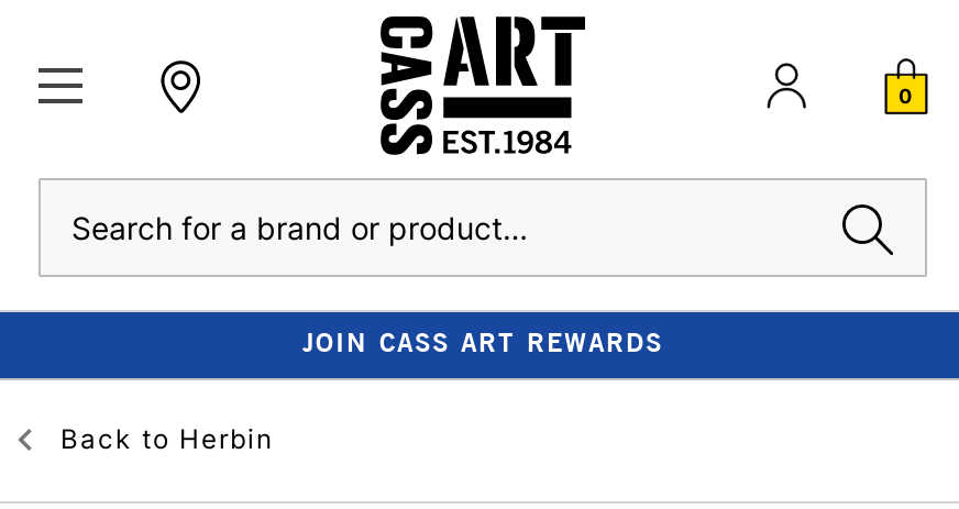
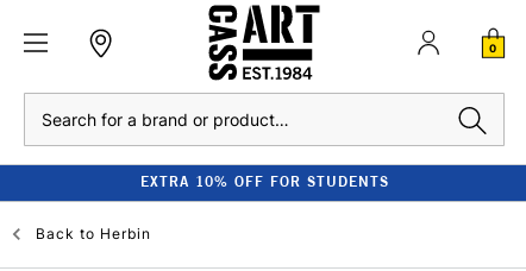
- JOIN CASS ART REWARDS
+ EXTRA 10% OFF FOR STUDENTS
